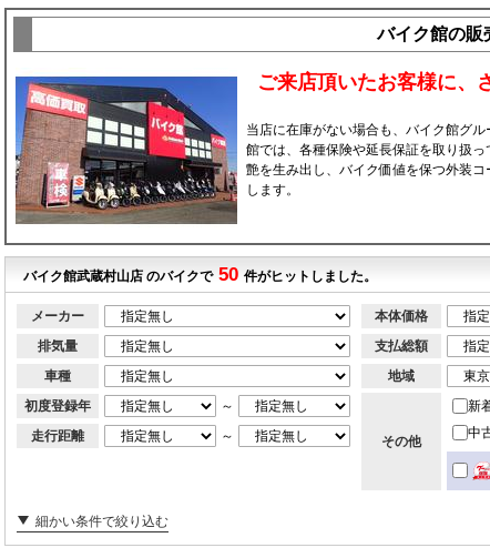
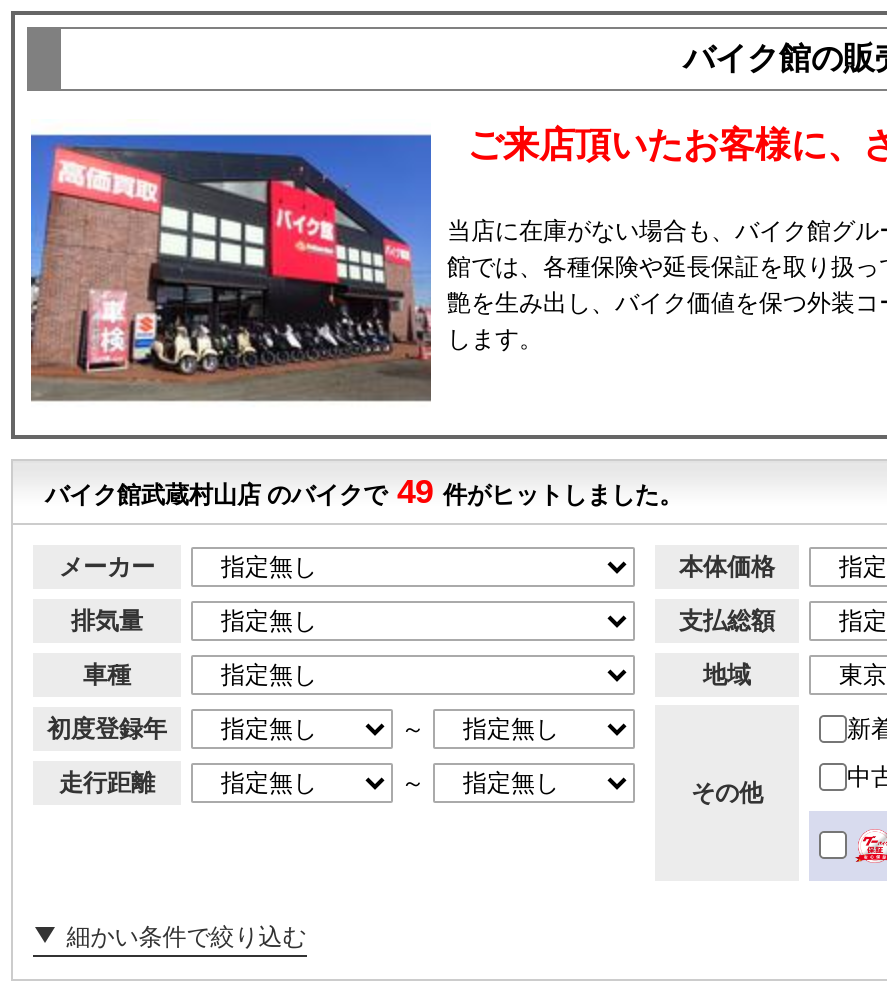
- バイク館武蔵村山店 のバイクで 50 件がヒットしました。
+ バイク館武蔵村山店 のバイクで 49 件がヒットしました。
